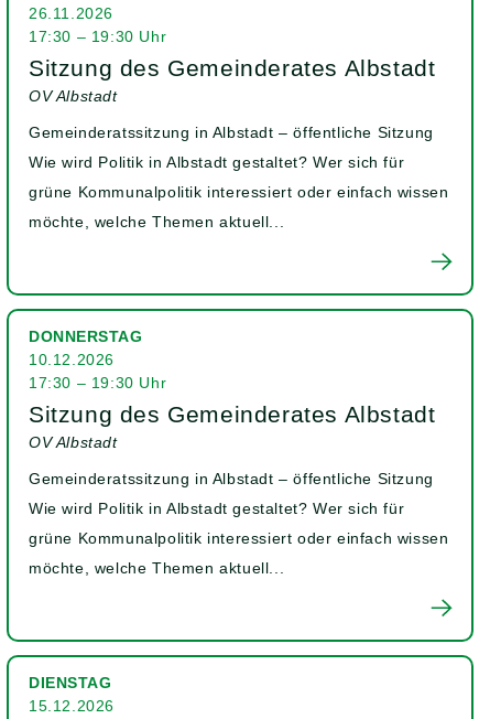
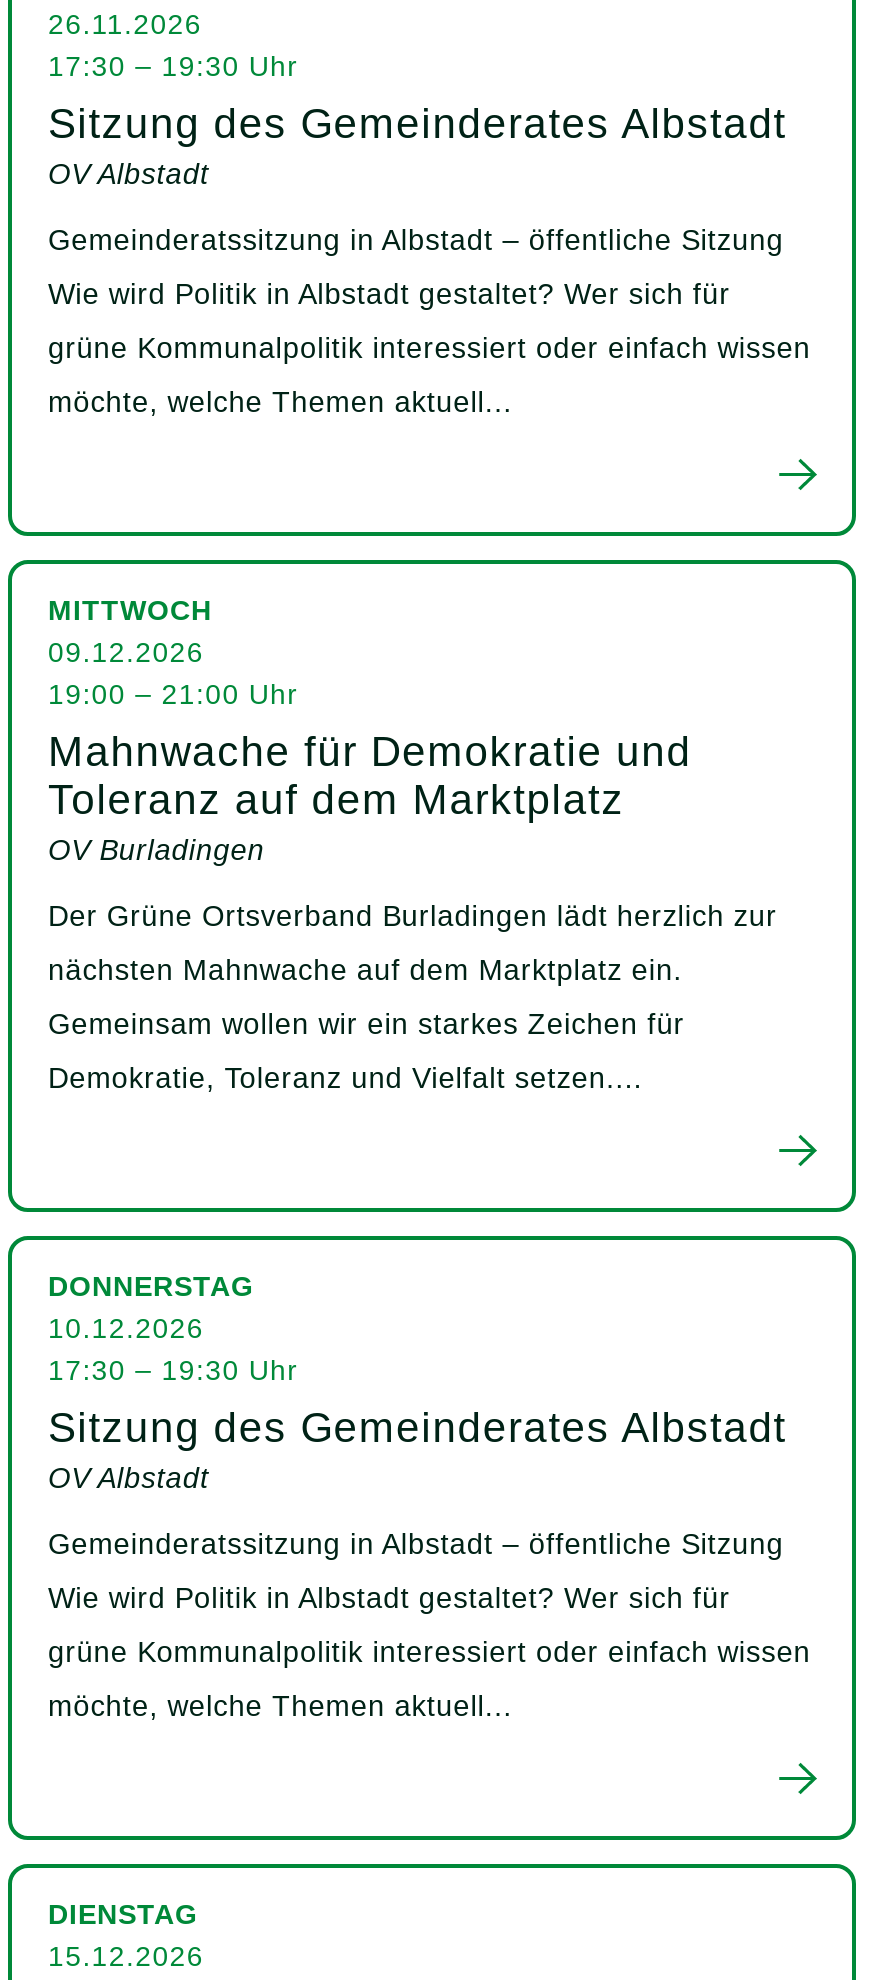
+ MITTWOCH
+ 09.12.2026
+ 19:00 – 21:00 Uhr
+ Mahnwache für Demokratie und
+ Toleranz auf dem Marktplatz
+ OV Burladingen
+ Der Grüne Ortsverband Burladingen lädt herzlich zur
+ nächsten Mahnwache auf dem Marktplatz ein.
+ Gemeinsam wollen wir ein starkes Zeichen für
+ Demokratie, Toleranz und Vielfalt setzen....
